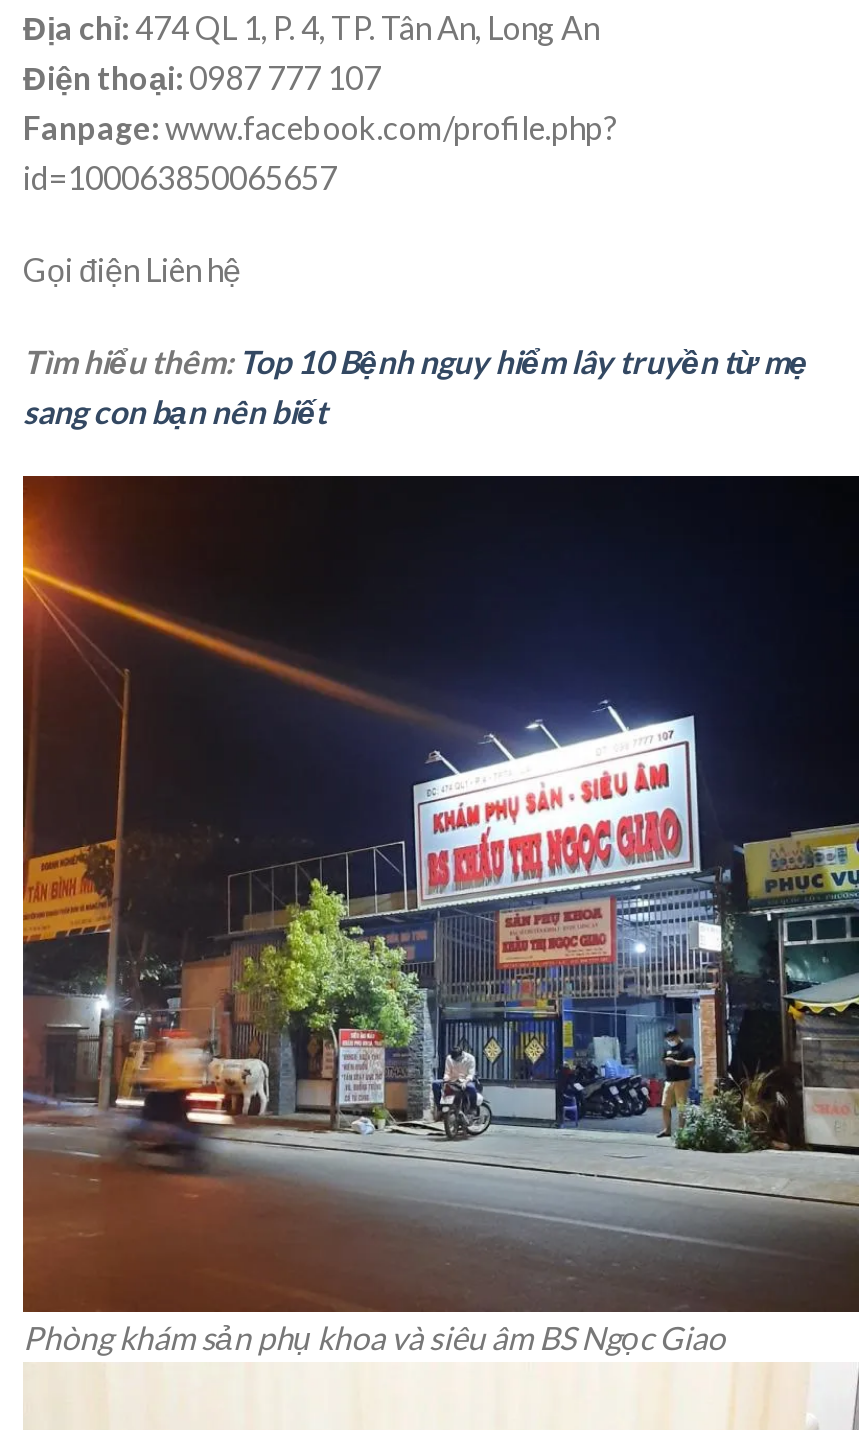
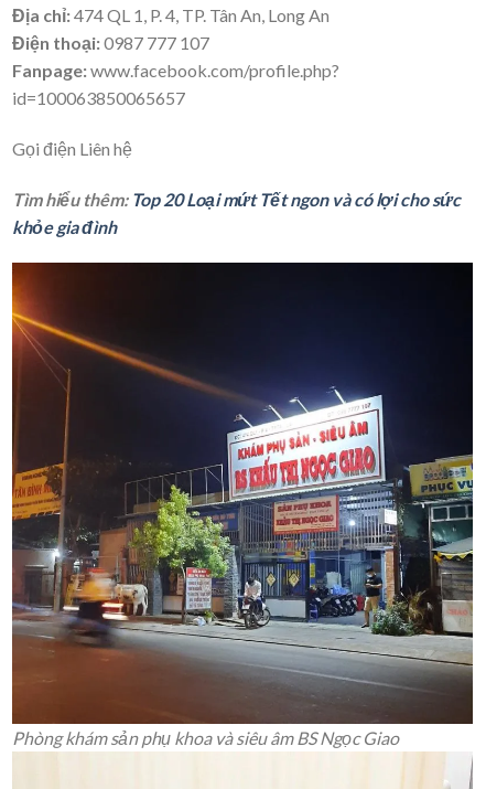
- Tìm hiểu thêm: Top 10 Bệnh nguy hiểm lây truyền từ mẹ
- sang con bạn nên biết
+ Tìm hiểu thêm: Top 20 Loại mứt Tết ngon và có lợi cho sức
+ khỏe gia đình
